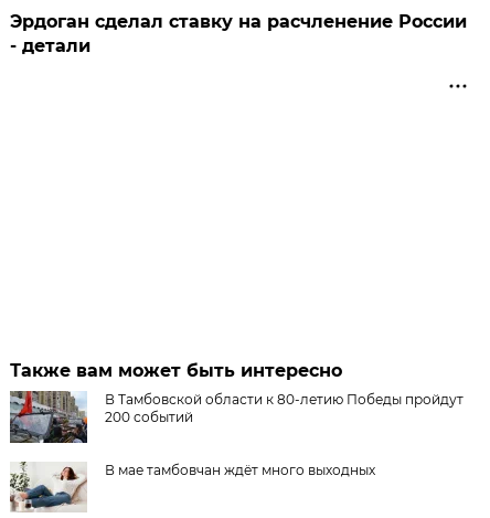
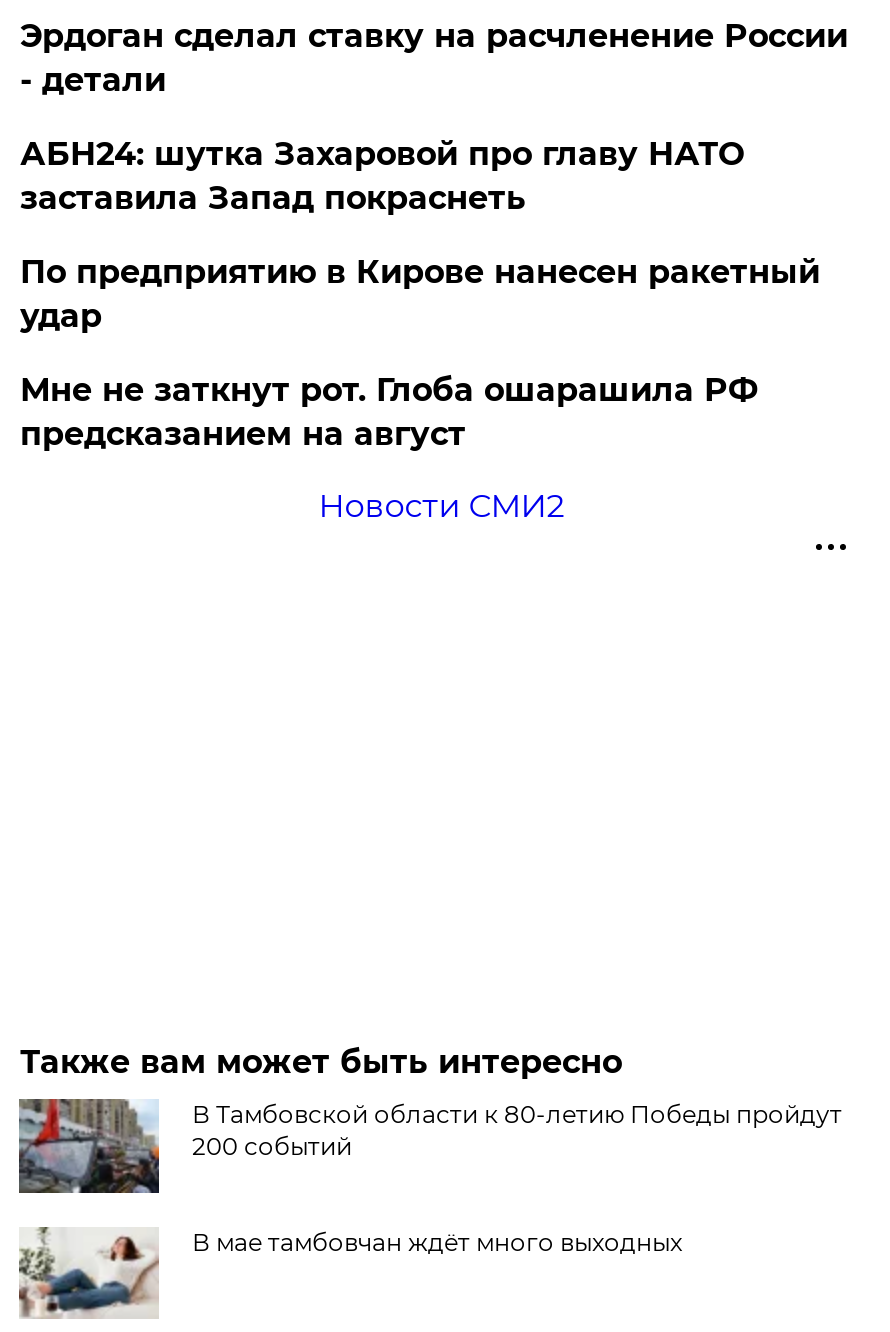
+ АБН24: шутка Захаровой про главу НАТО
+ заставила Запад покраснеть
+ По предприятию в Кирове нанесен ракетный
+ удар
+ Мне не заткнут рот. Глоба ошарашила РФ
+ предсказанием на август
+ Новости СМИ2
